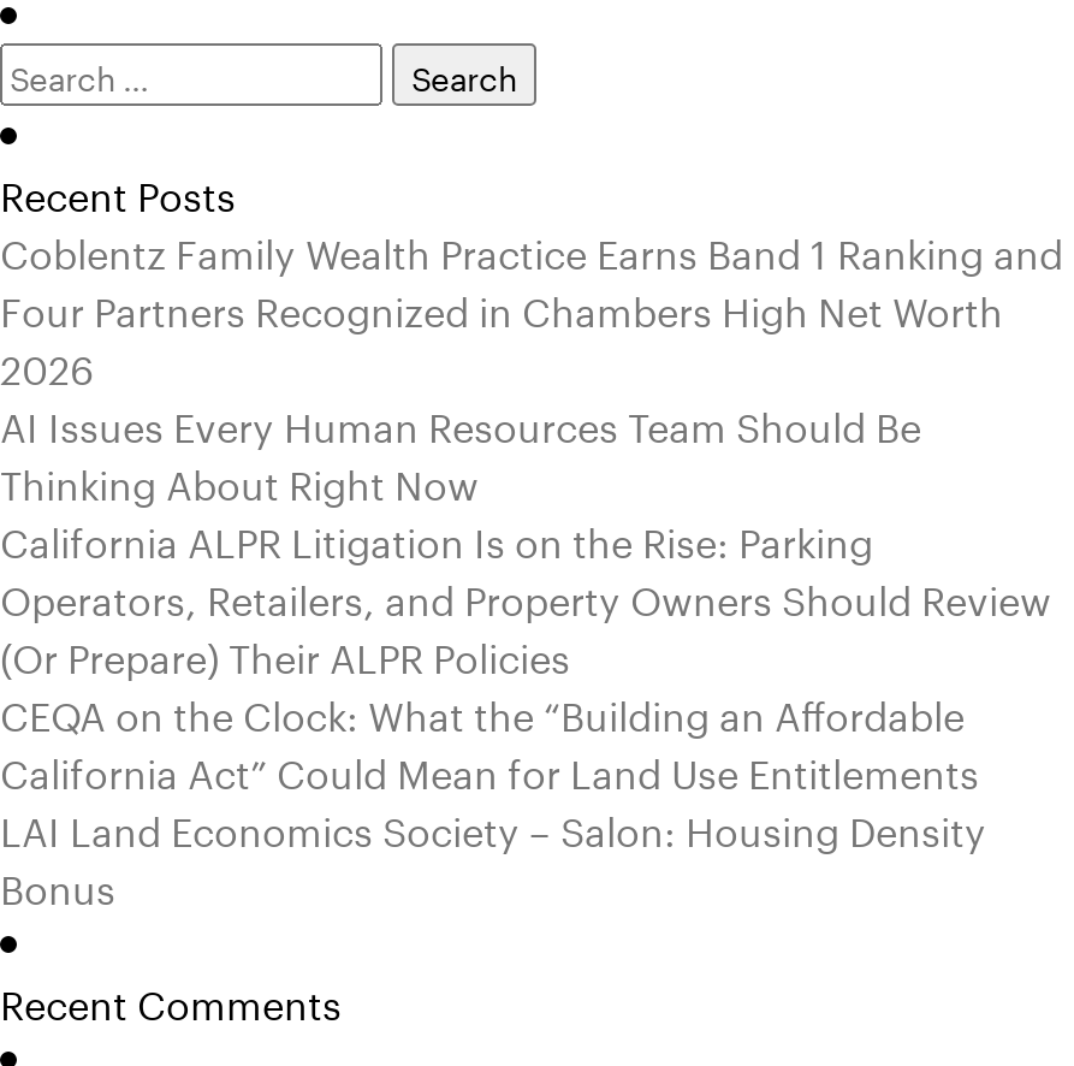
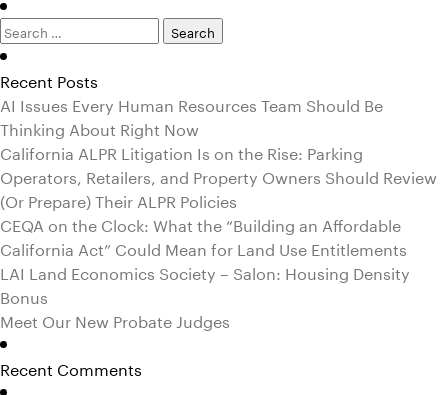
- Coblentz Family Wealth Practice Earns Band 1 Ranking and
- Four Partners Recognized in Chambers High Net Worth
- 2026

moved up: AI Issues Every Human Resources Team Should Be | Thinking About Right Now | California ALPR Litigation Is on the Rise: Parking | ... | LAI Land Economics Society – Salon: Housing Density | Bonus

+ Meet Our New Probate Judges
